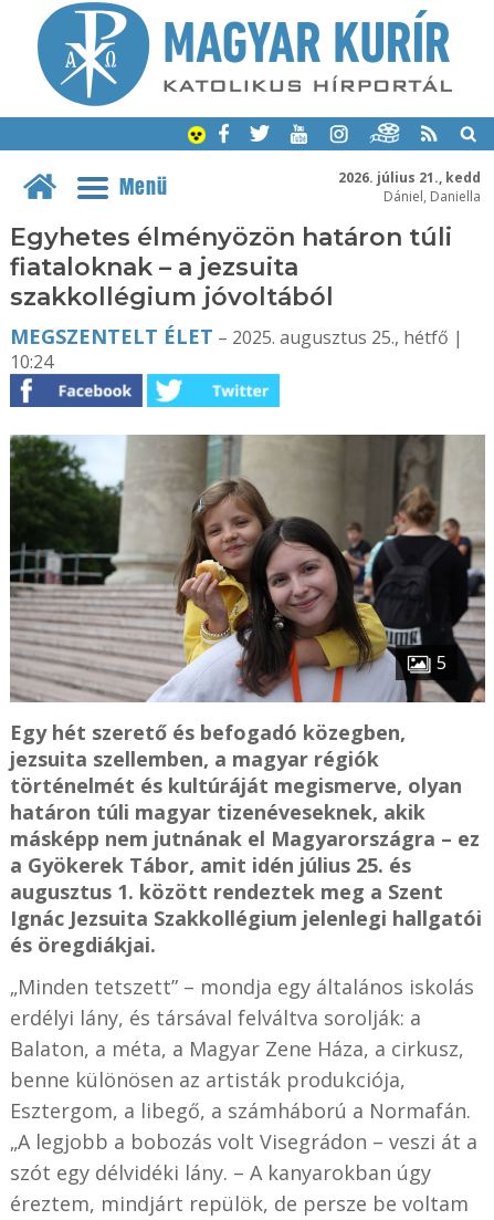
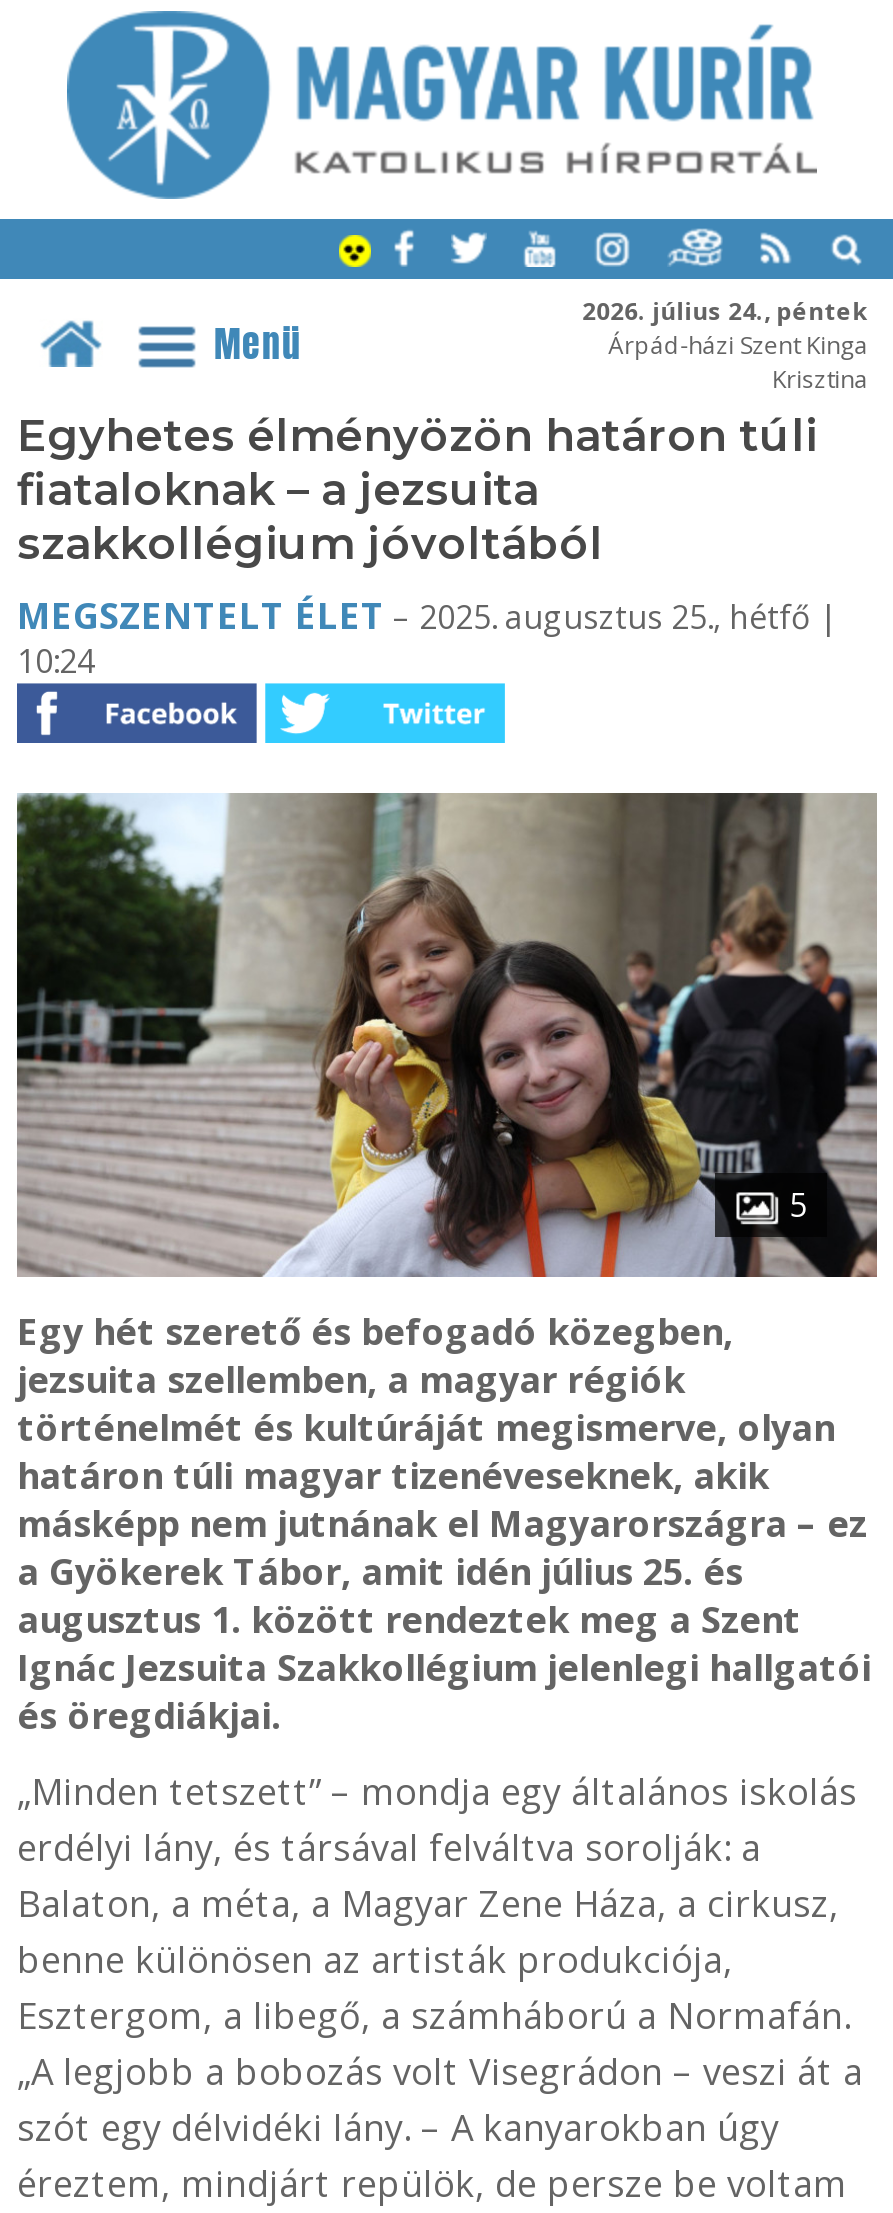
- 2026. július 21., kedd
- Dániel, Daniella
+ 2026. július 24., péntek
+ Árpád-házi Szent Kinga
+ Krisztina
